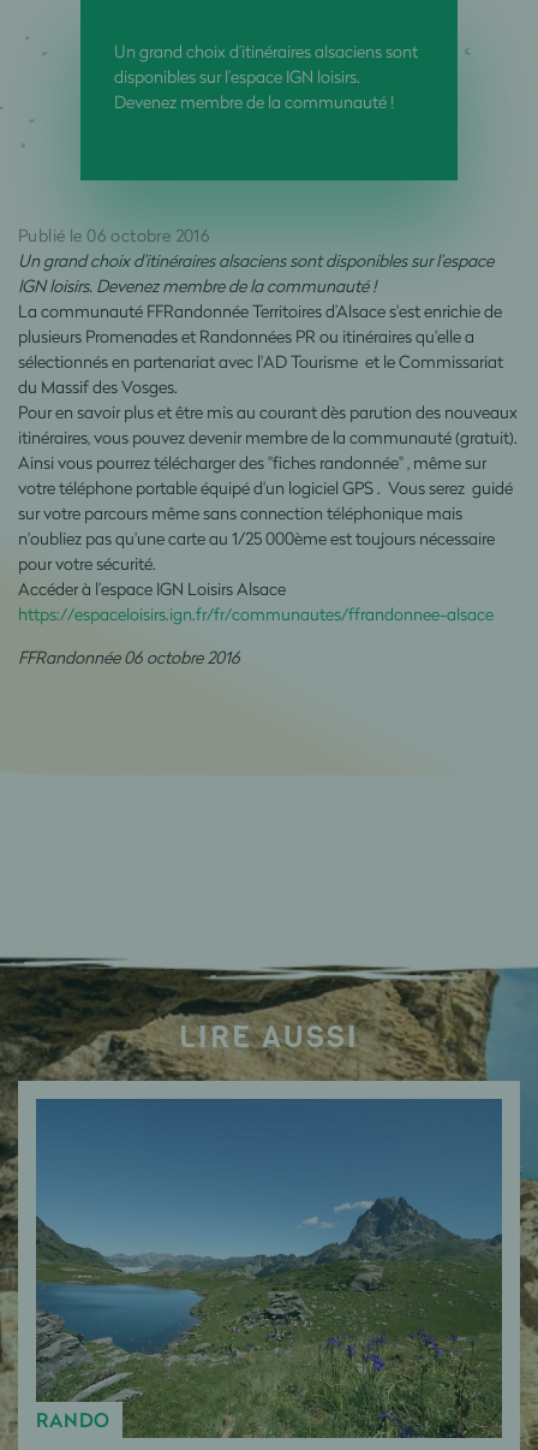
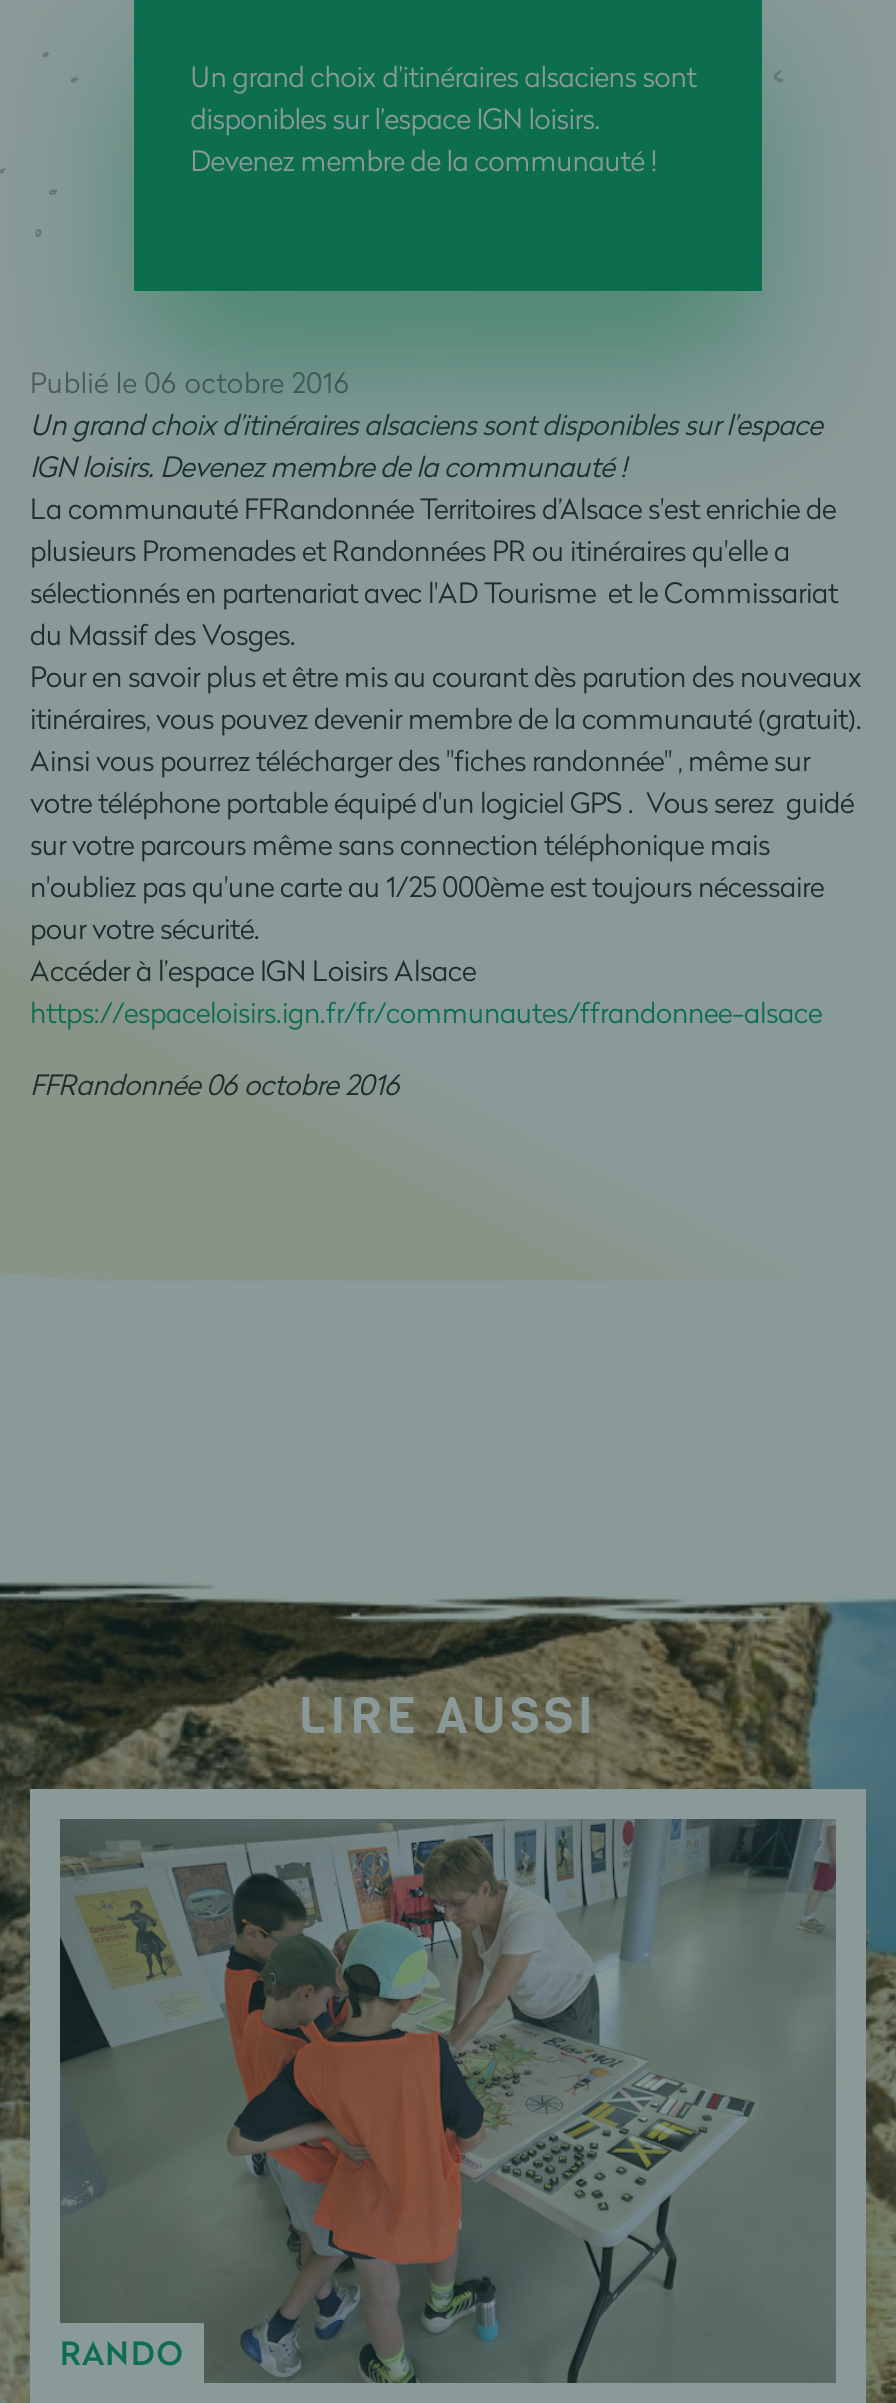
- [image]
+ [image]
